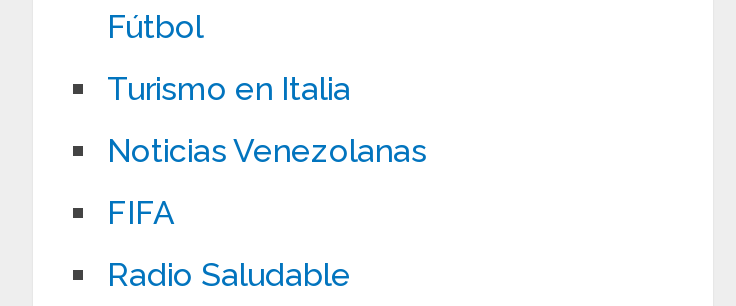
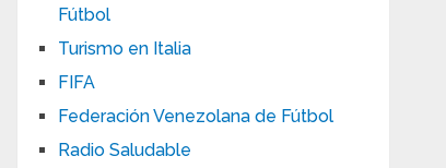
- Noticias Venezolanas

moved up: FIFA

+ Federación Venezolana de Fútbol
